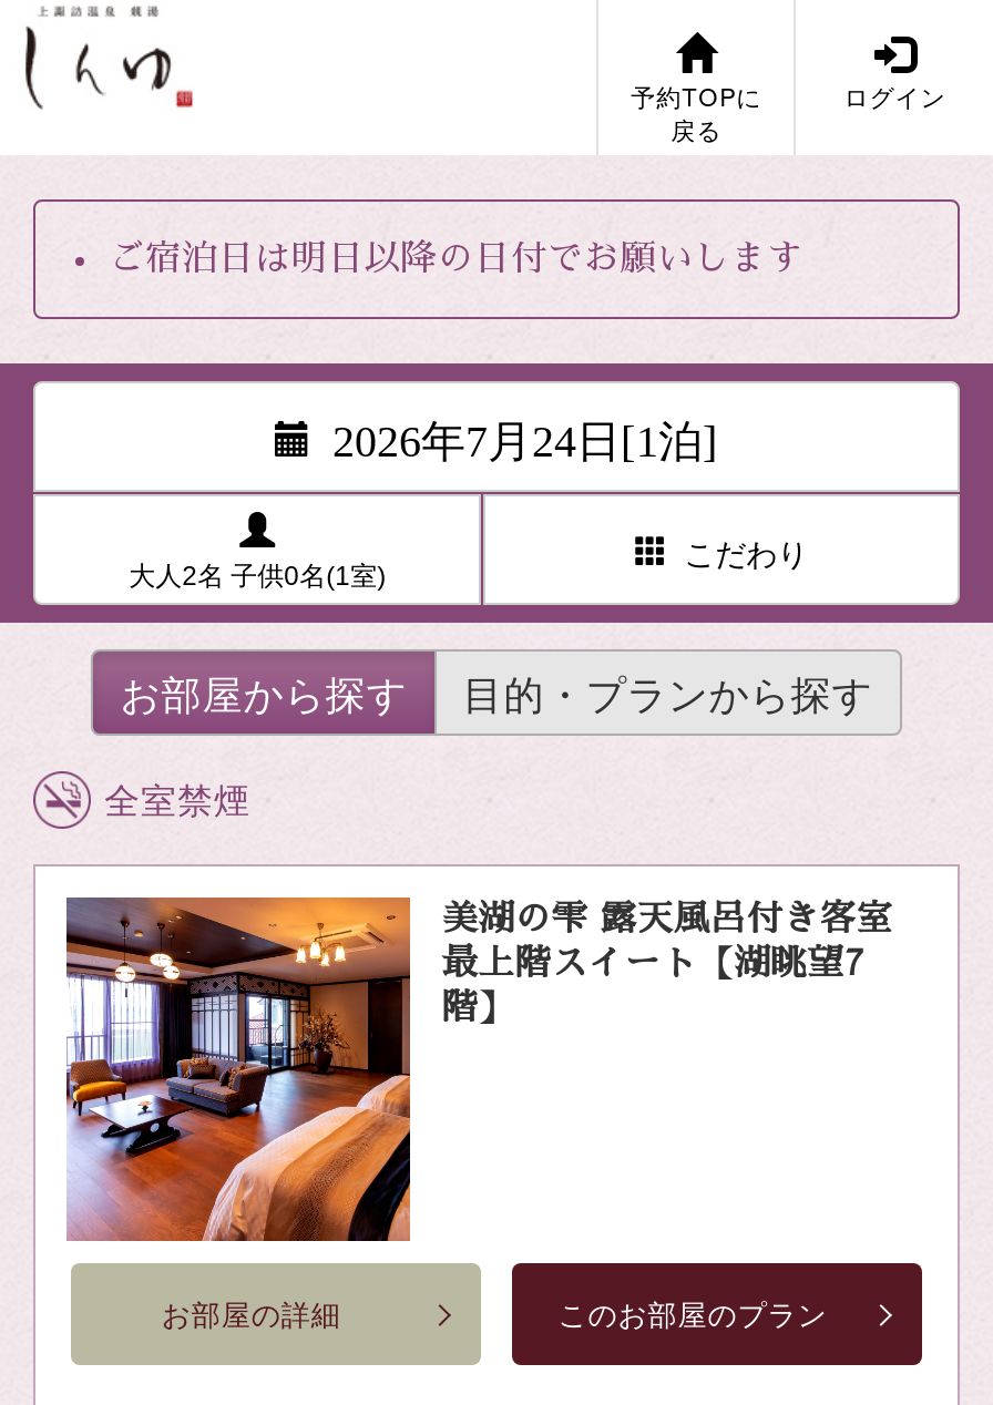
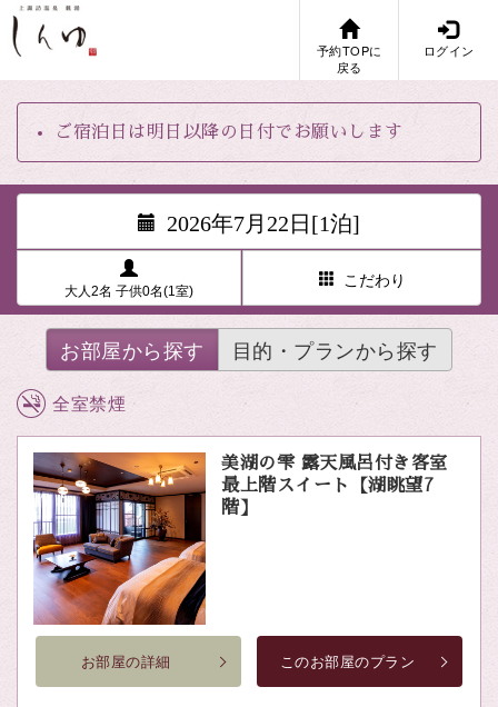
- 2026年7月24日[1泊]
+ 2026年7月22日[1泊]
